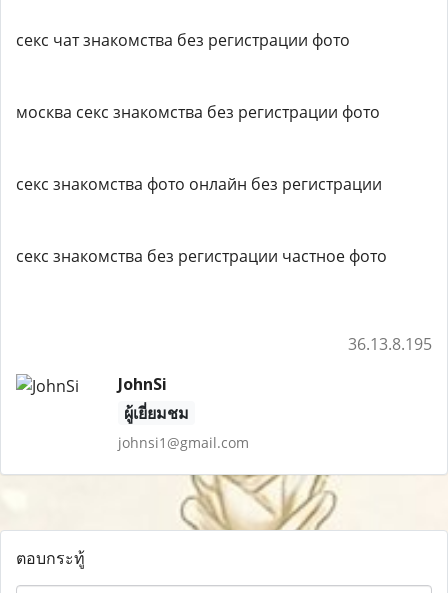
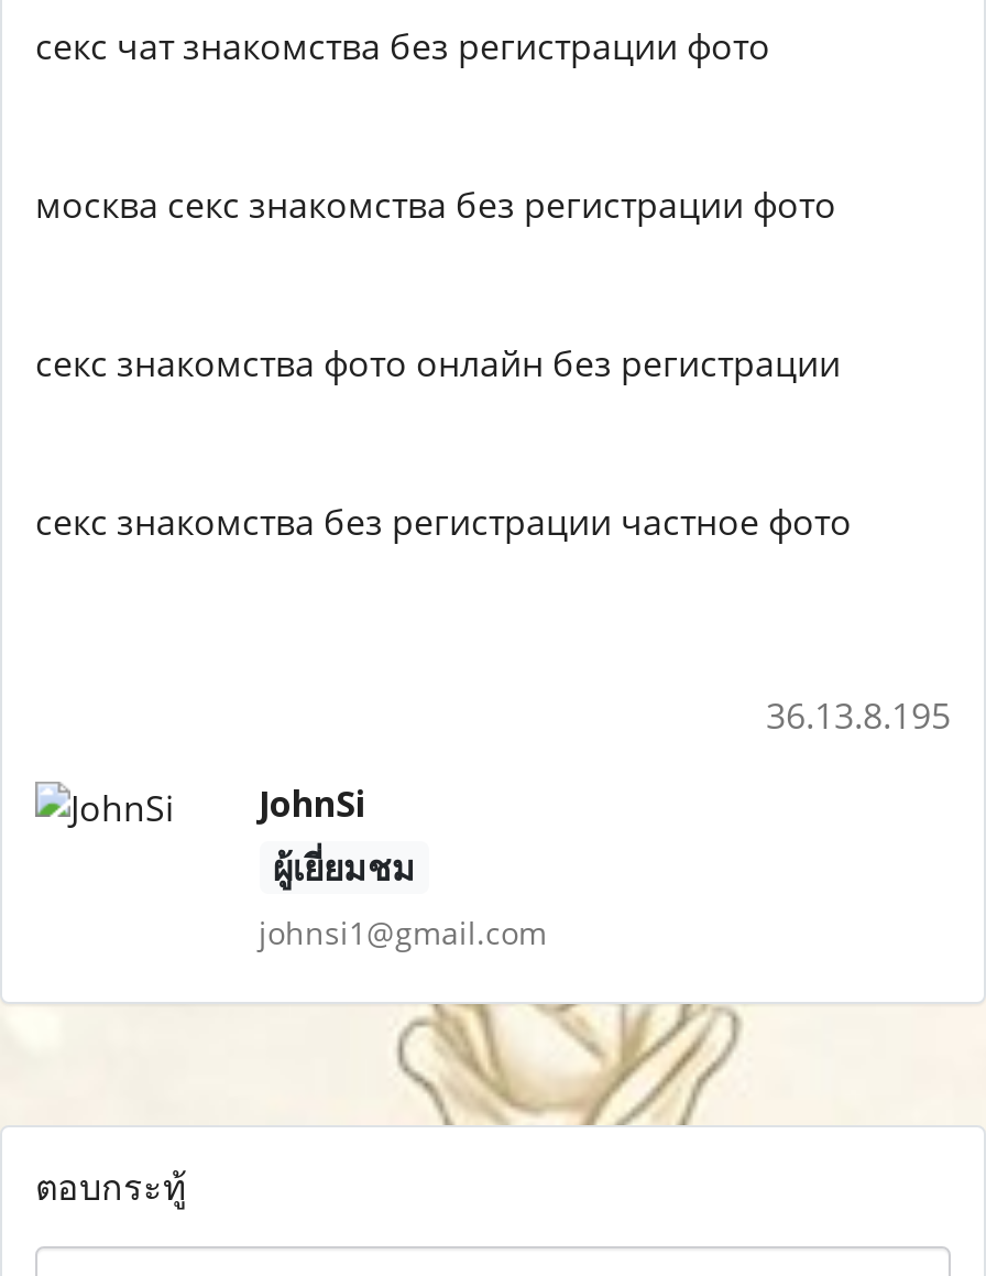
- [image]
+ [image]
